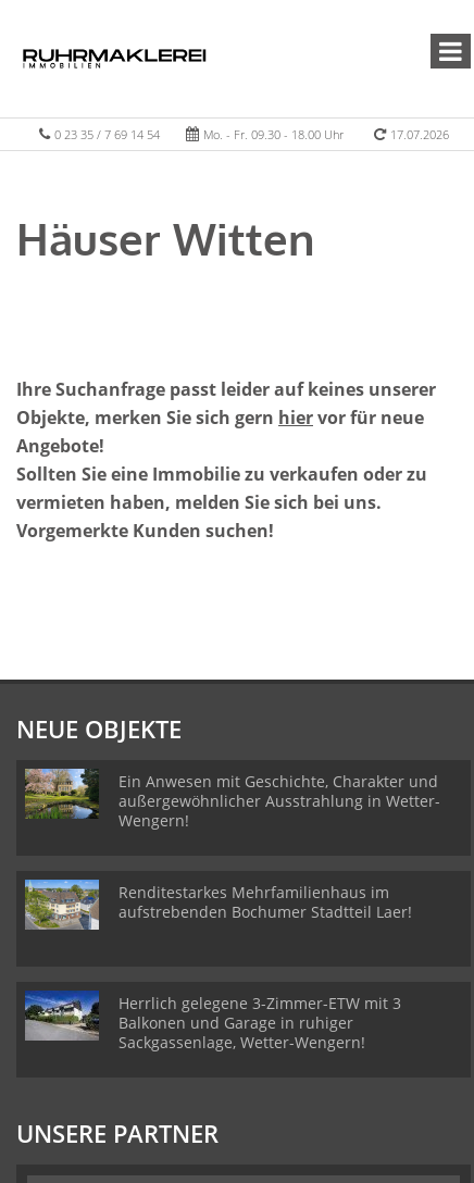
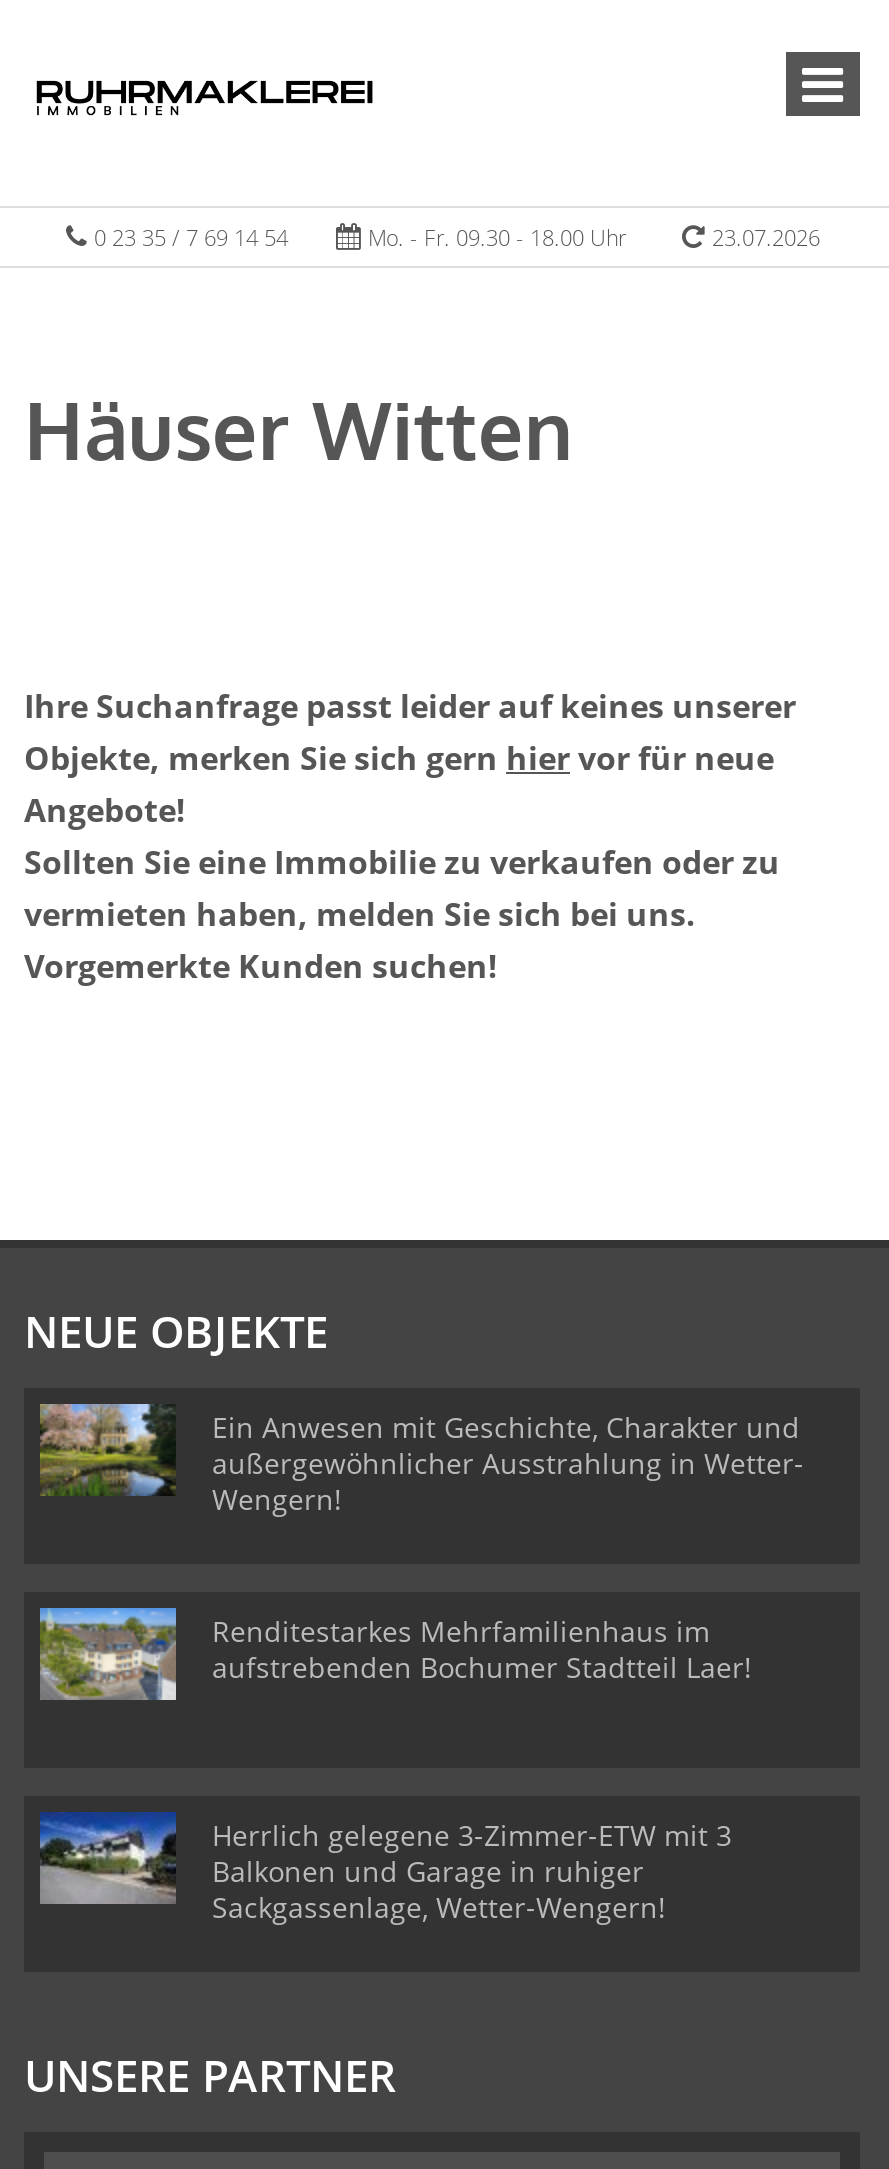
- 17.07.2026
+ 23.07.2026
